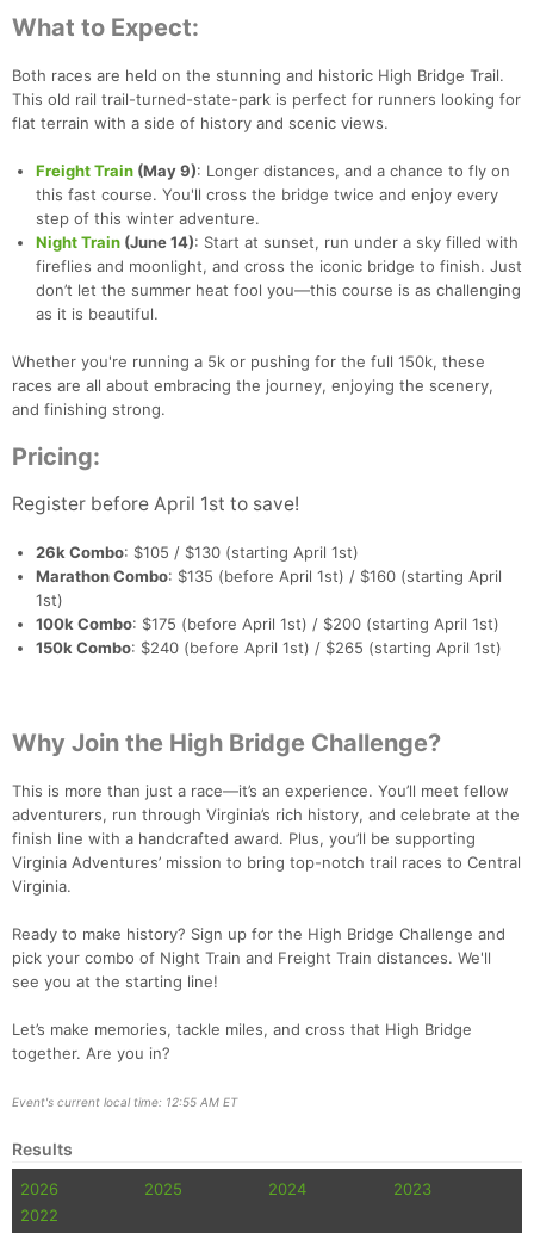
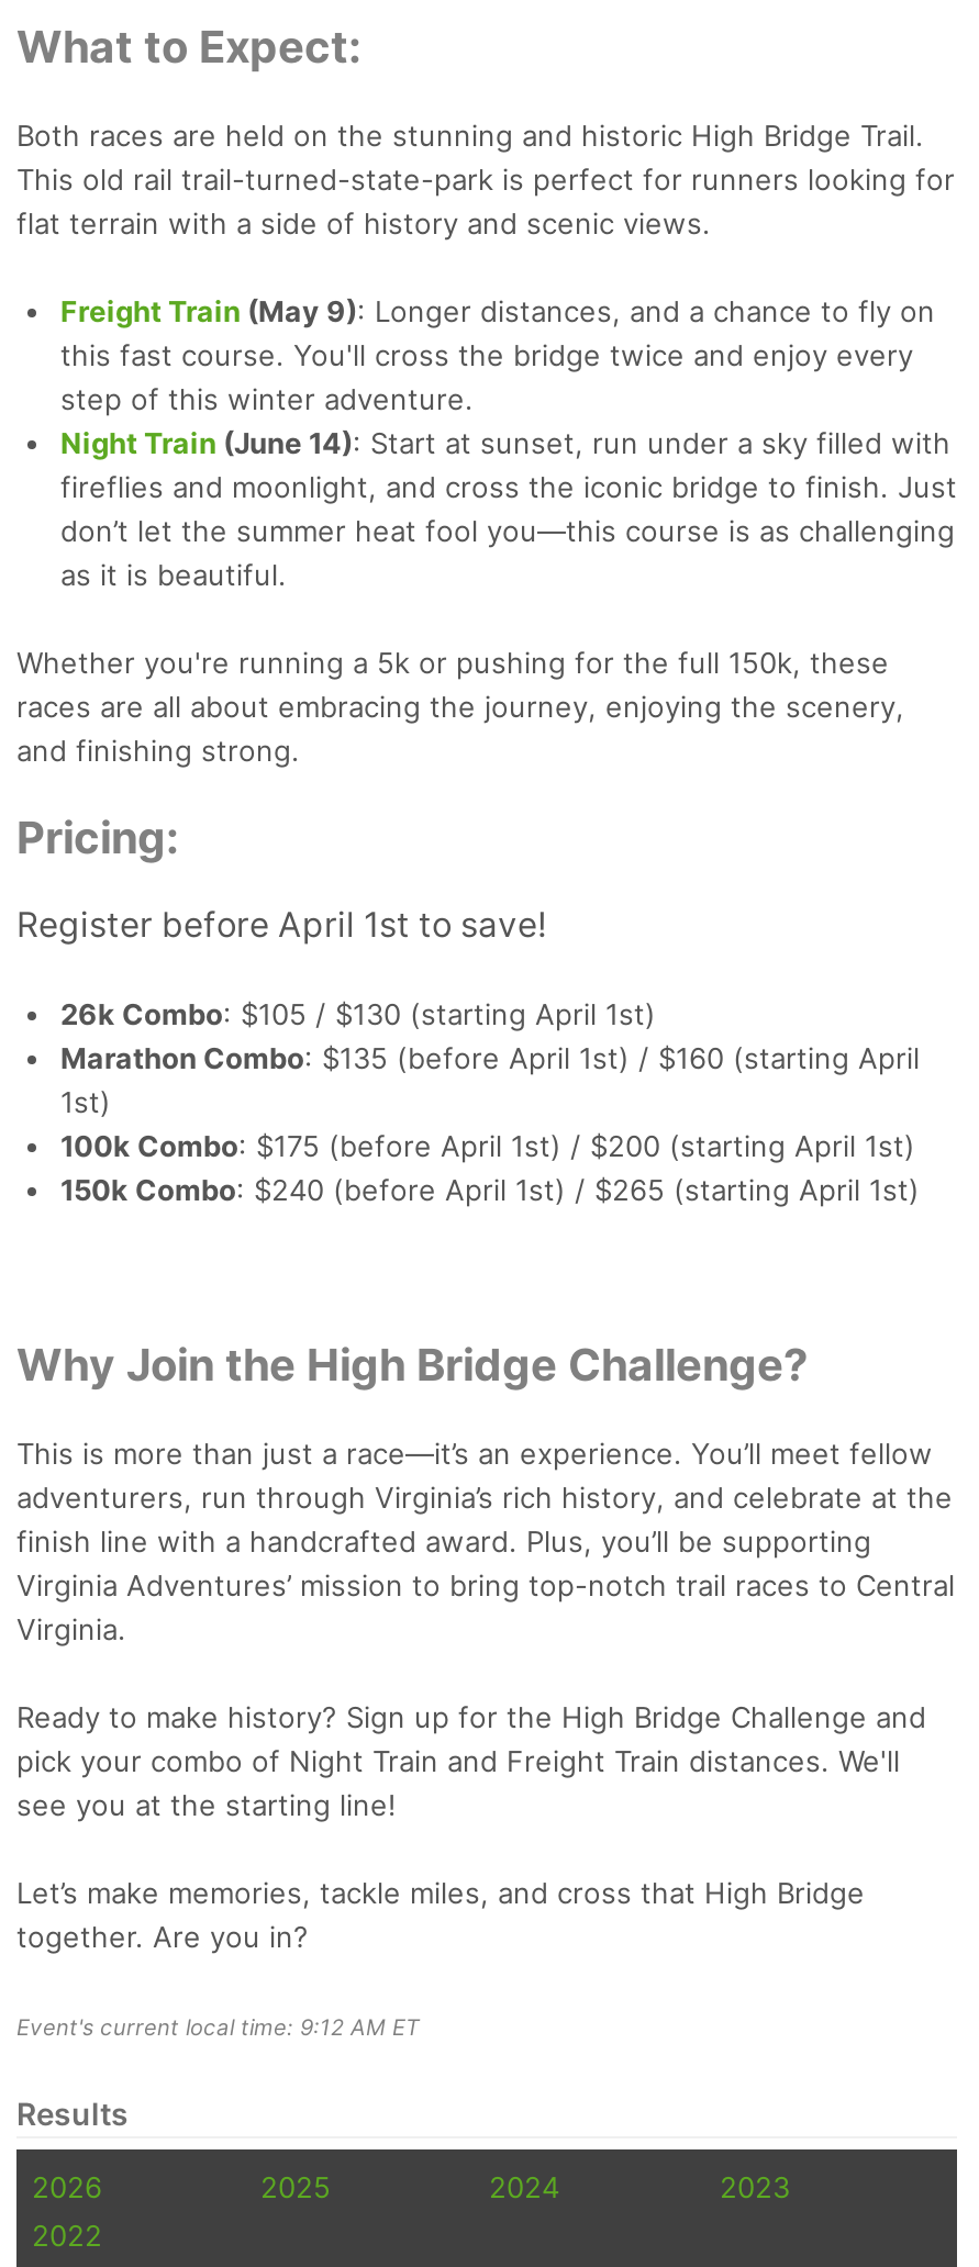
- Event's current local time: 12:55 AM ET
+ Event's current local time: 9:12 AM ET
